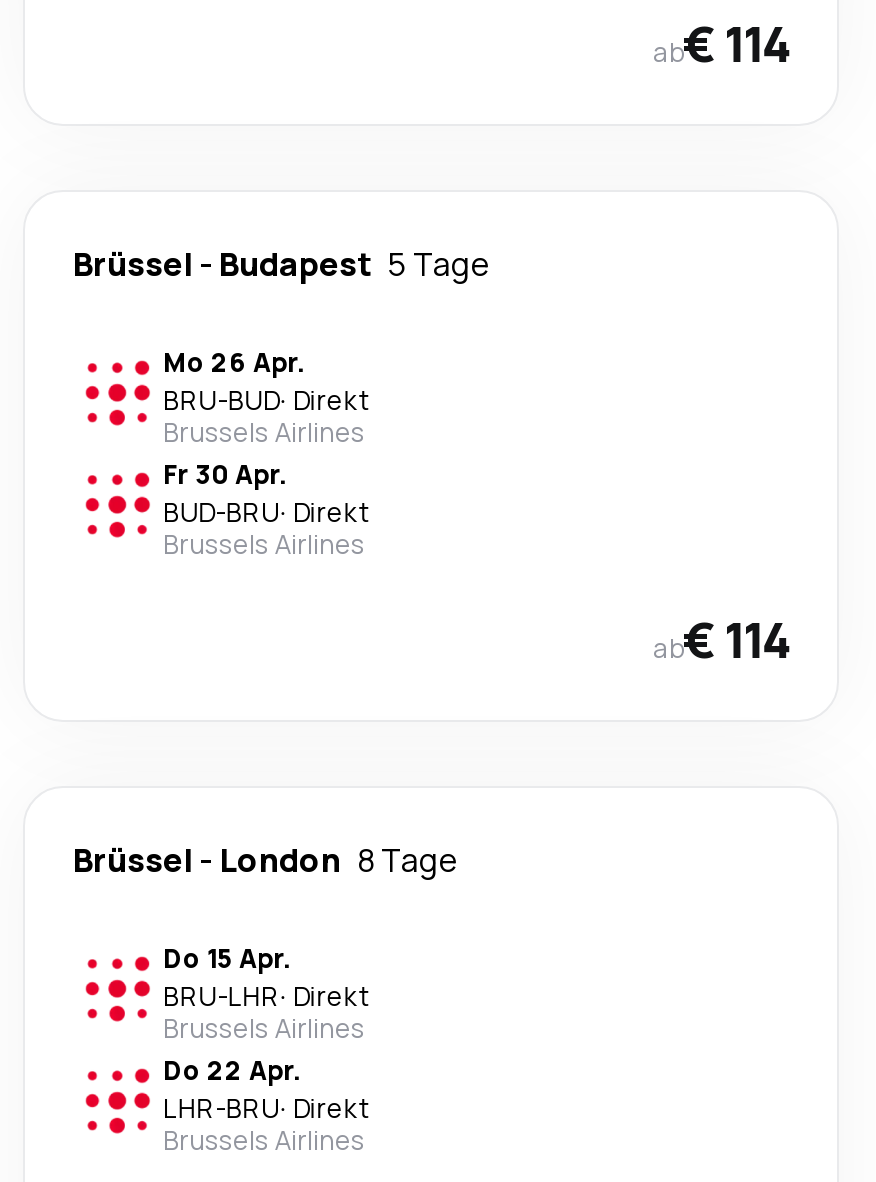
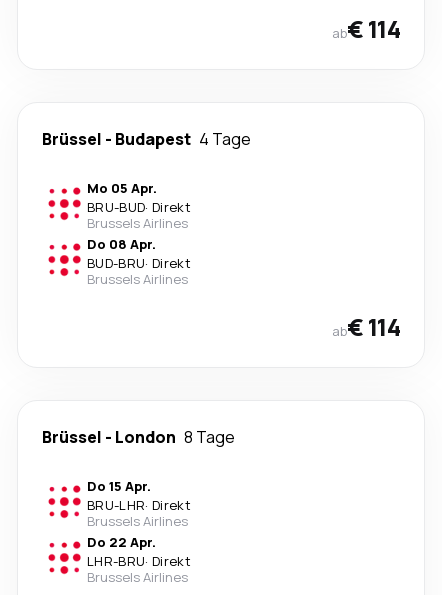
- Brüssel - Budapest 5 Tage
+ Brüssel - Budapest 4 Tage

- Mo 26 Apr.
+ Mo 05 Apr.

- Fr 30 Apr.
+ Do 08 Apr.
